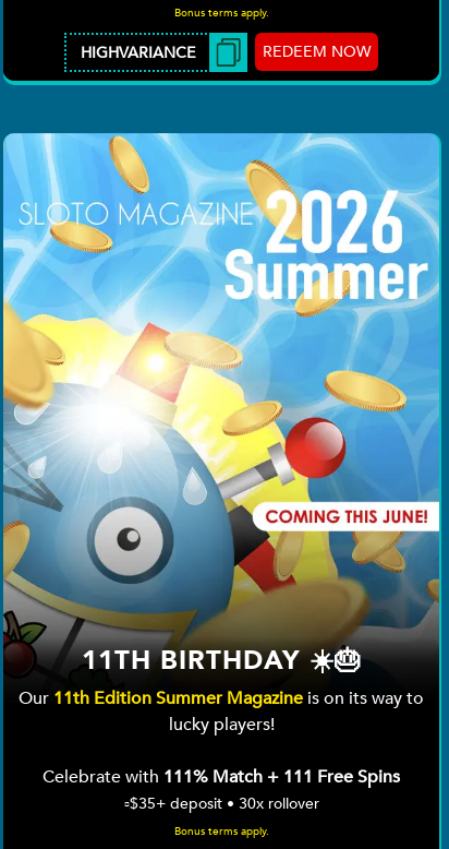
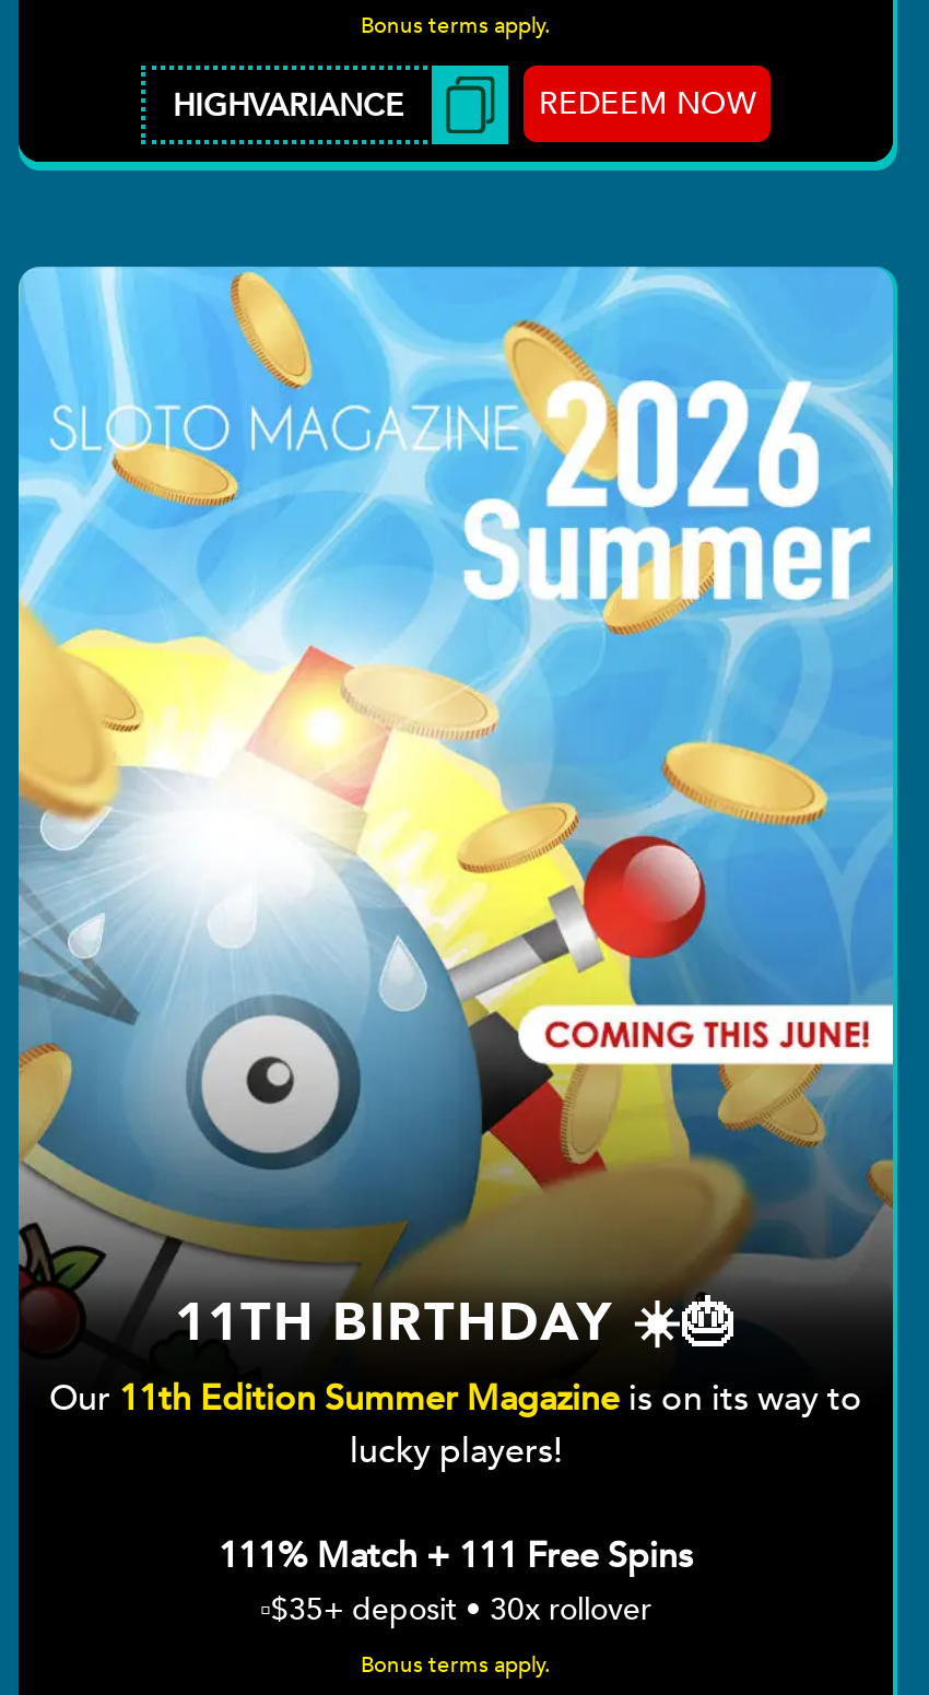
- Celebrate with 111% Match + 111 Free Spins
+ 111% Match + 111 Free Spins
